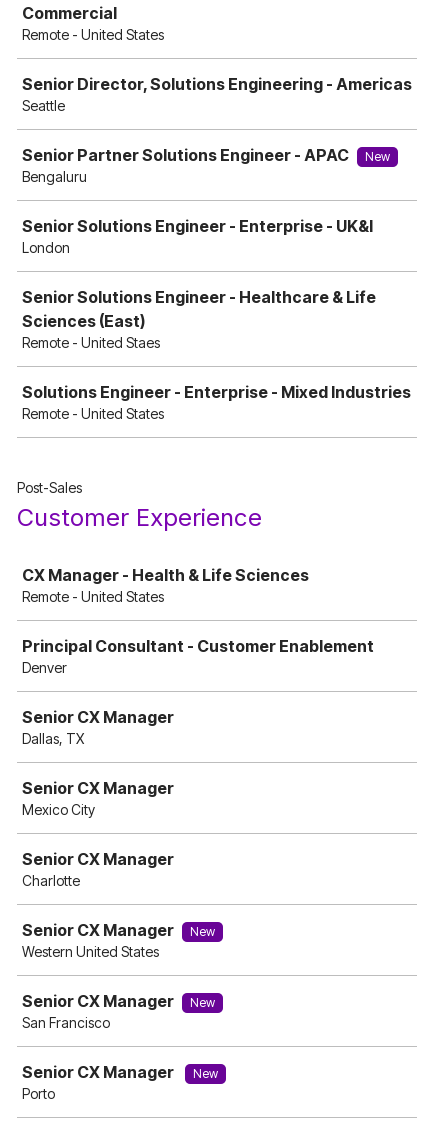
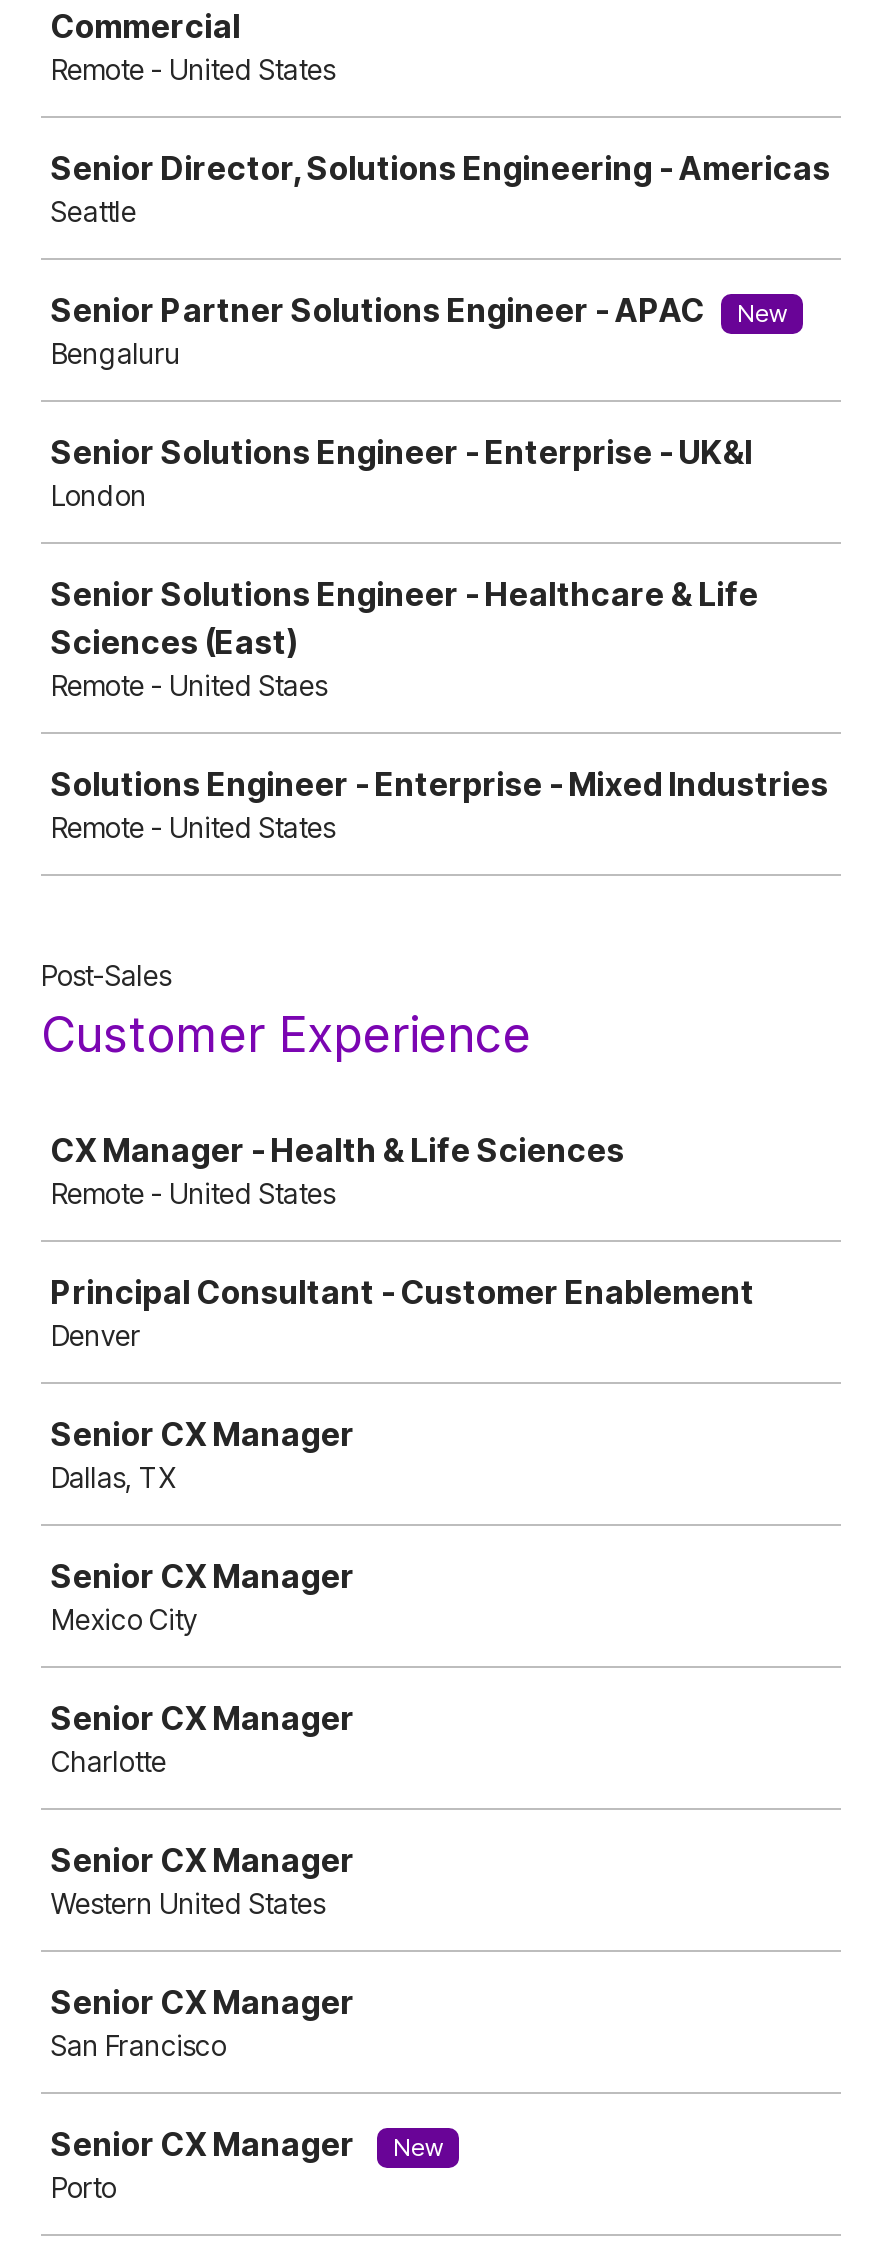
- New

- New
